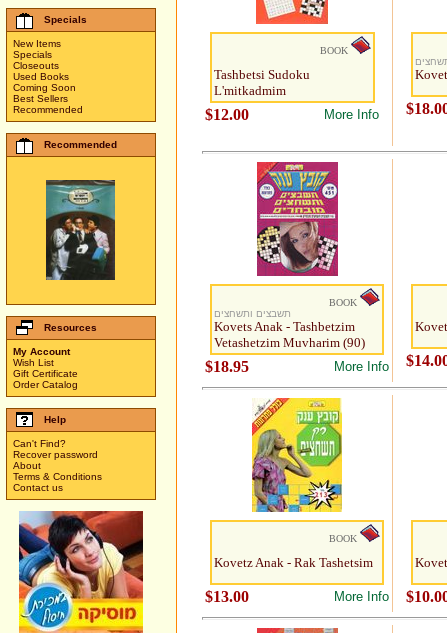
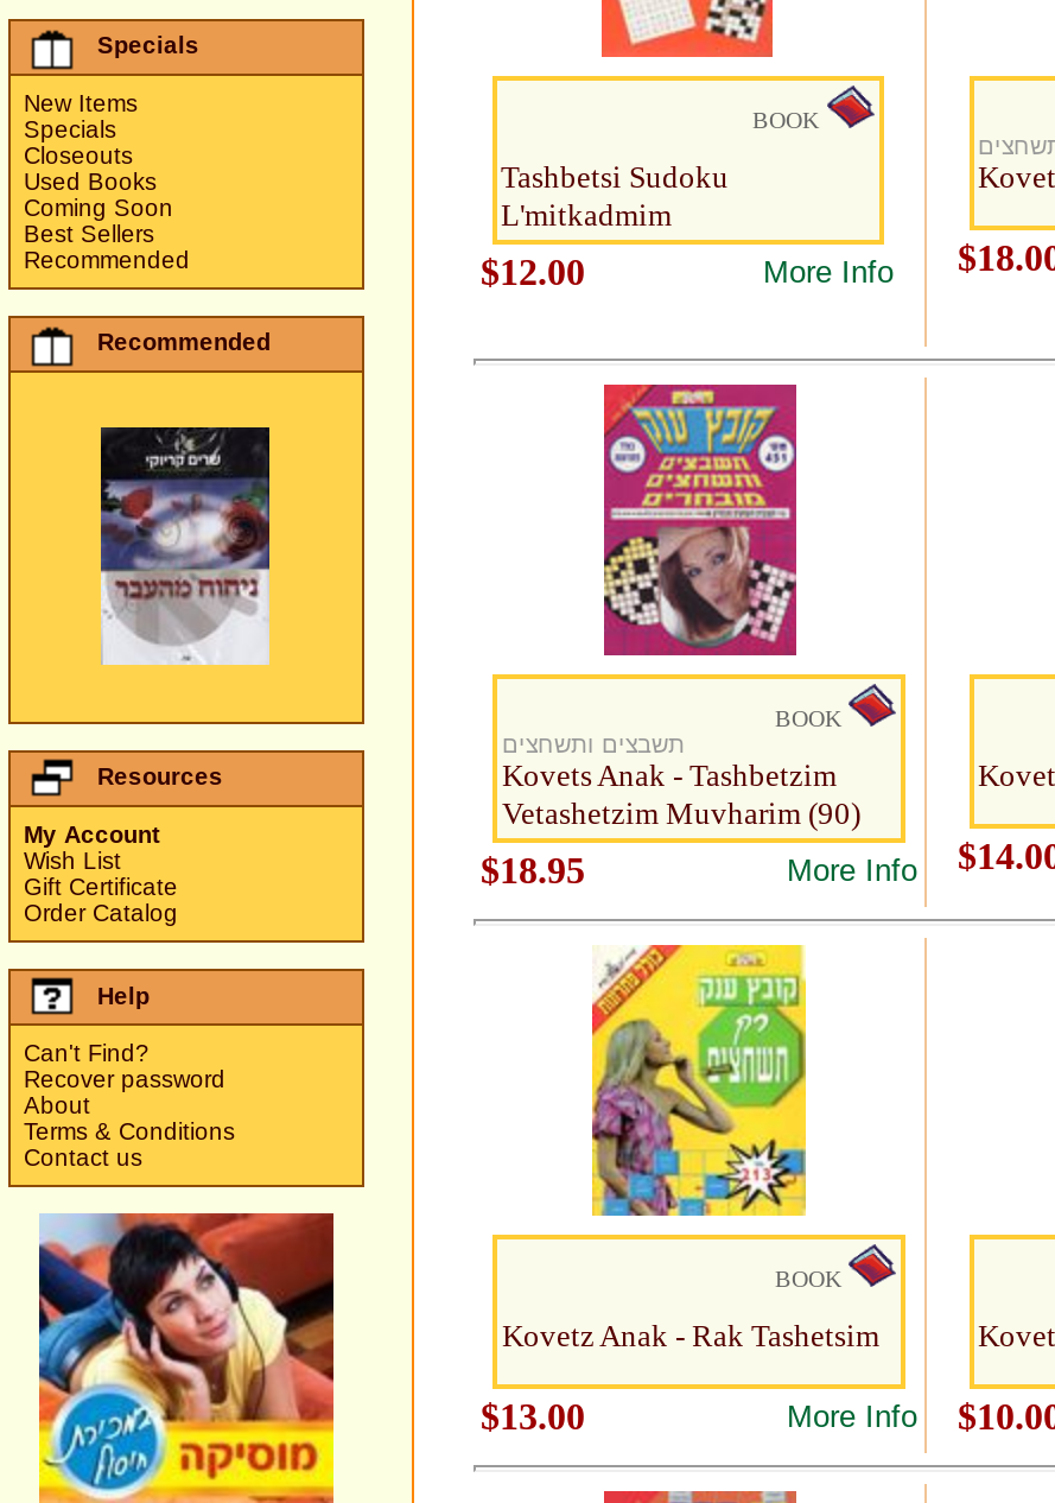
- [image]
+ [image]
